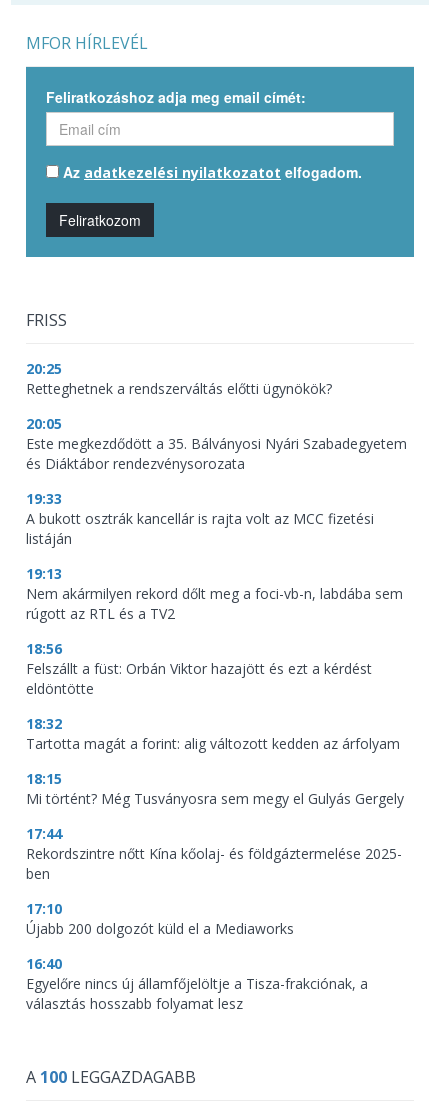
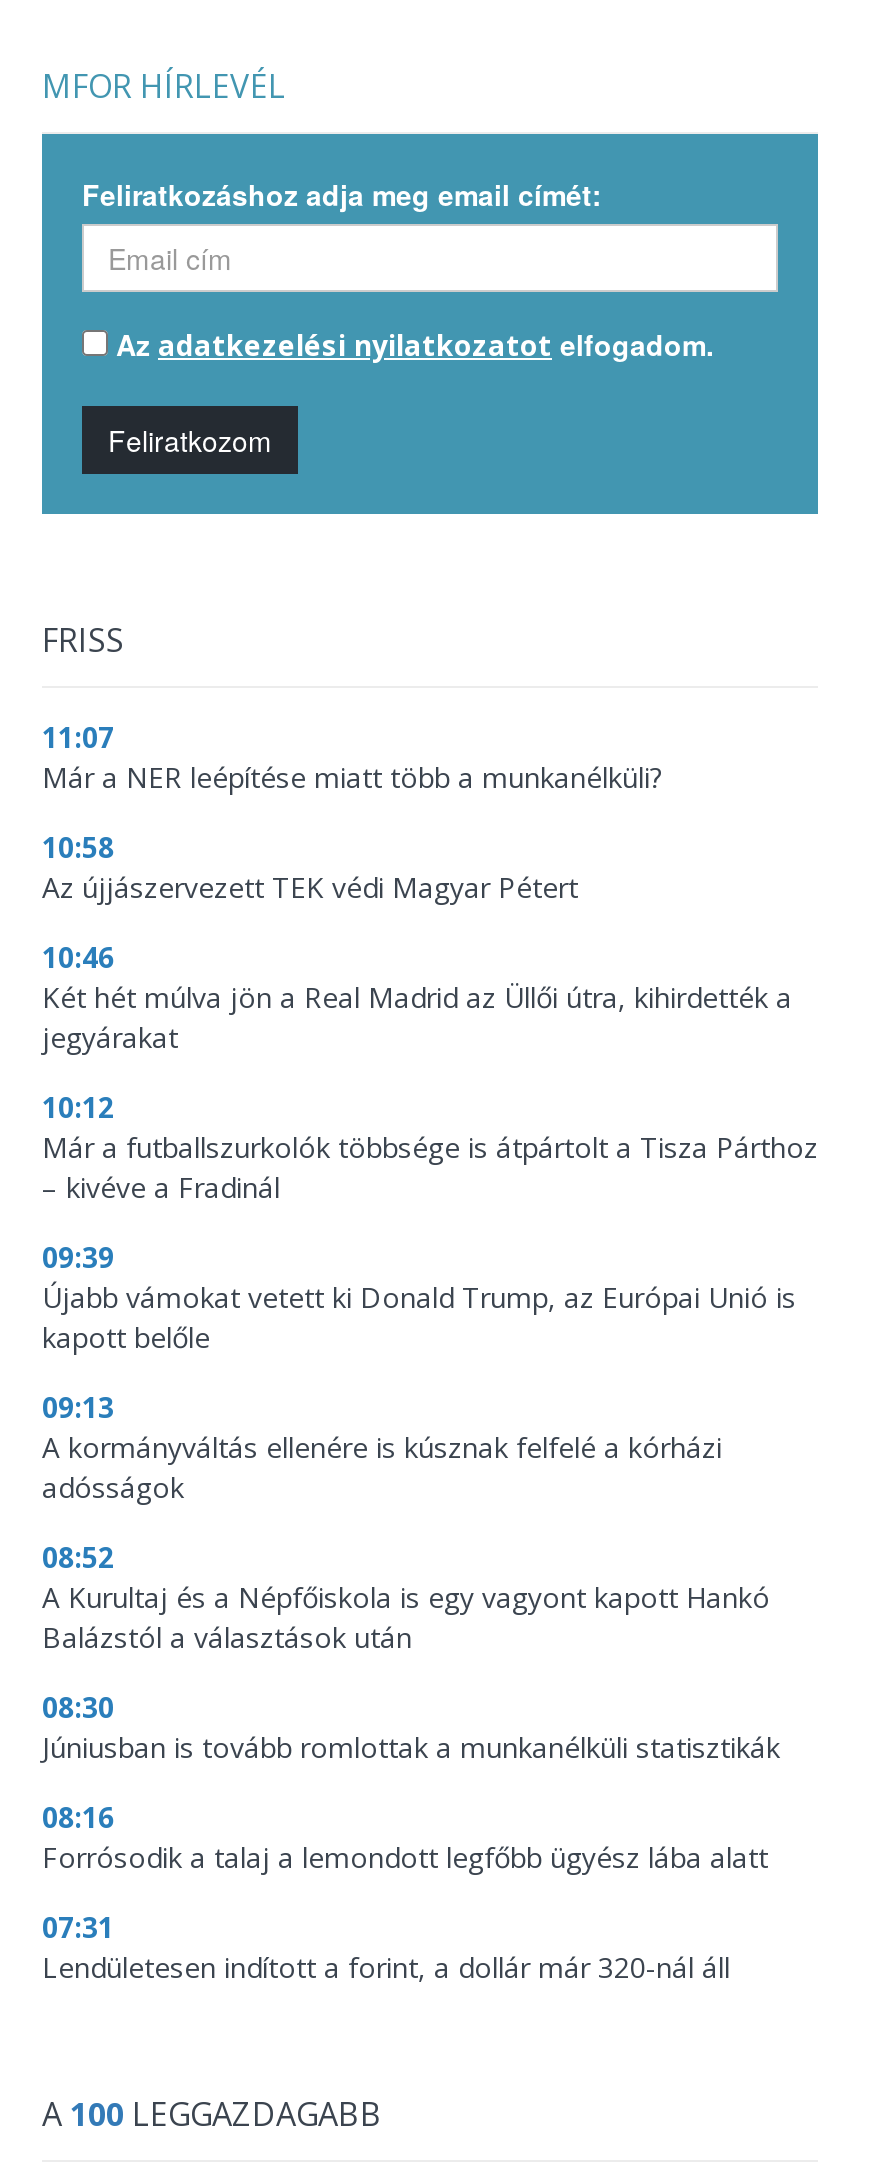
- 20:25
- Retteghetnek a rendszerváltás előtti ügynökök?
+ 11:07
+ Már a NER leépítése miatt több a munkanélküli?

- 20:05
- Este megkezdődött a 35. Bálványosi Nyári Szabadegyetem
- és Diáktábor rendezvénysorozata
+ 10:58
+ Az újjászervezett TEK védi Magyar Pétert

- 19:33
- A bukott osztrák kancellár is rajta volt az MCC fizetési
- listáján
+ 10:46
+ Két hét múlva jön a Real Madrid az Üllői útra, kihirdették a
+ jegyárakat

- 19:13
- Nem akármilyen rekord dőlt meg a foci-vb-n, labdába sem
- rúgott az RTL és a TV2
+ 10:12
+ Már a futballszurkolók többsége is átpártolt a Tisza Párthoz
+ – kivéve a Fradinál

- 18:56
- Felszállt a füst: Orbán Viktor hazajött és ezt a kérdést
- eldöntötte
+ 09:39
+ Újabb vámokat vetett ki Donald Trump, az Európai Unió is
+ kapott belőle

- 18:32
- Tartotta magát a forint: alig változott kedden az árfolyam
+ 09:13
+ A kormányváltás ellenére is kúsznak felfelé a kórházi
+ adósságok

- 18:15
- Mi történt? Még Tusványosra sem megy el Gulyás Gergely
+ 08:52
+ A Kurultaj és a Népfőiskola is egy vagyont kapott Hankó
+ Balázstól a választások után

- 17:44
- Rekordszintre nőtt Kína kőolaj- és földgáztermelése 2025-
- ben
+ 08:30
+ Júniusban is tovább romlottak a munkanélküli statisztikák

- 17:10
- Újabb 200 dolgozót küld el a Mediaworks
+ 08:16
+ Forrósodik a talaj a lemondott legfőbb ügyész lába alatt

- 16:40
- Egyelőre nincs új államfőjelöltje a Tisza-frakciónak, a
- választás hosszabb folyamat lesz
+ 07:31
+ Lendületesen indított a forint, a dollár már 320-nál áll
